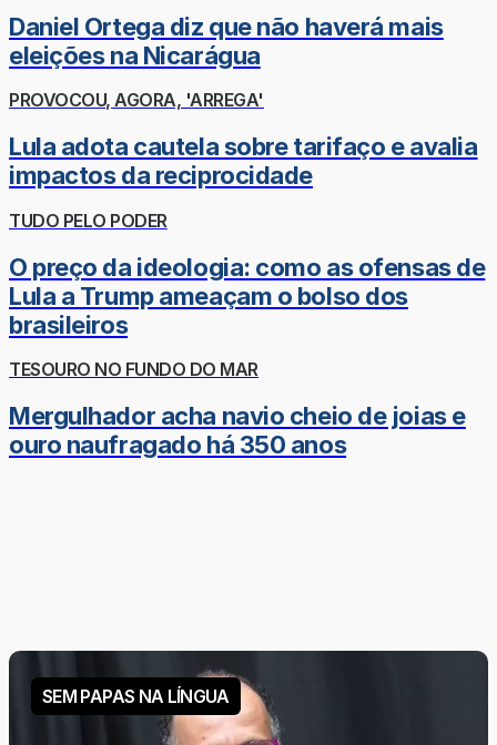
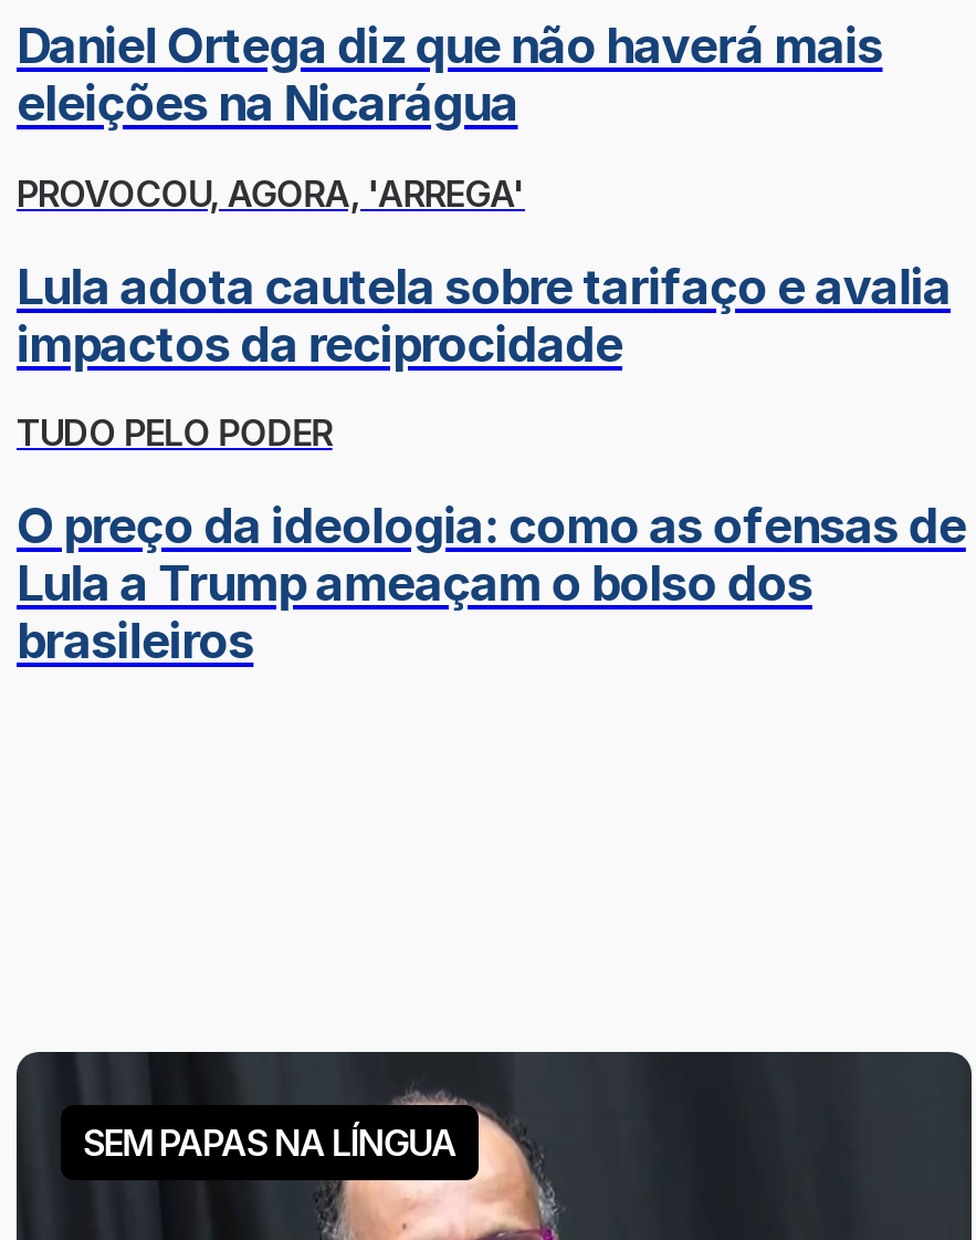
- TESOURO NO FUNDO DO MAR
- Mergulhador acha navio cheio de joias e
- ouro naufragado há 350 anos
